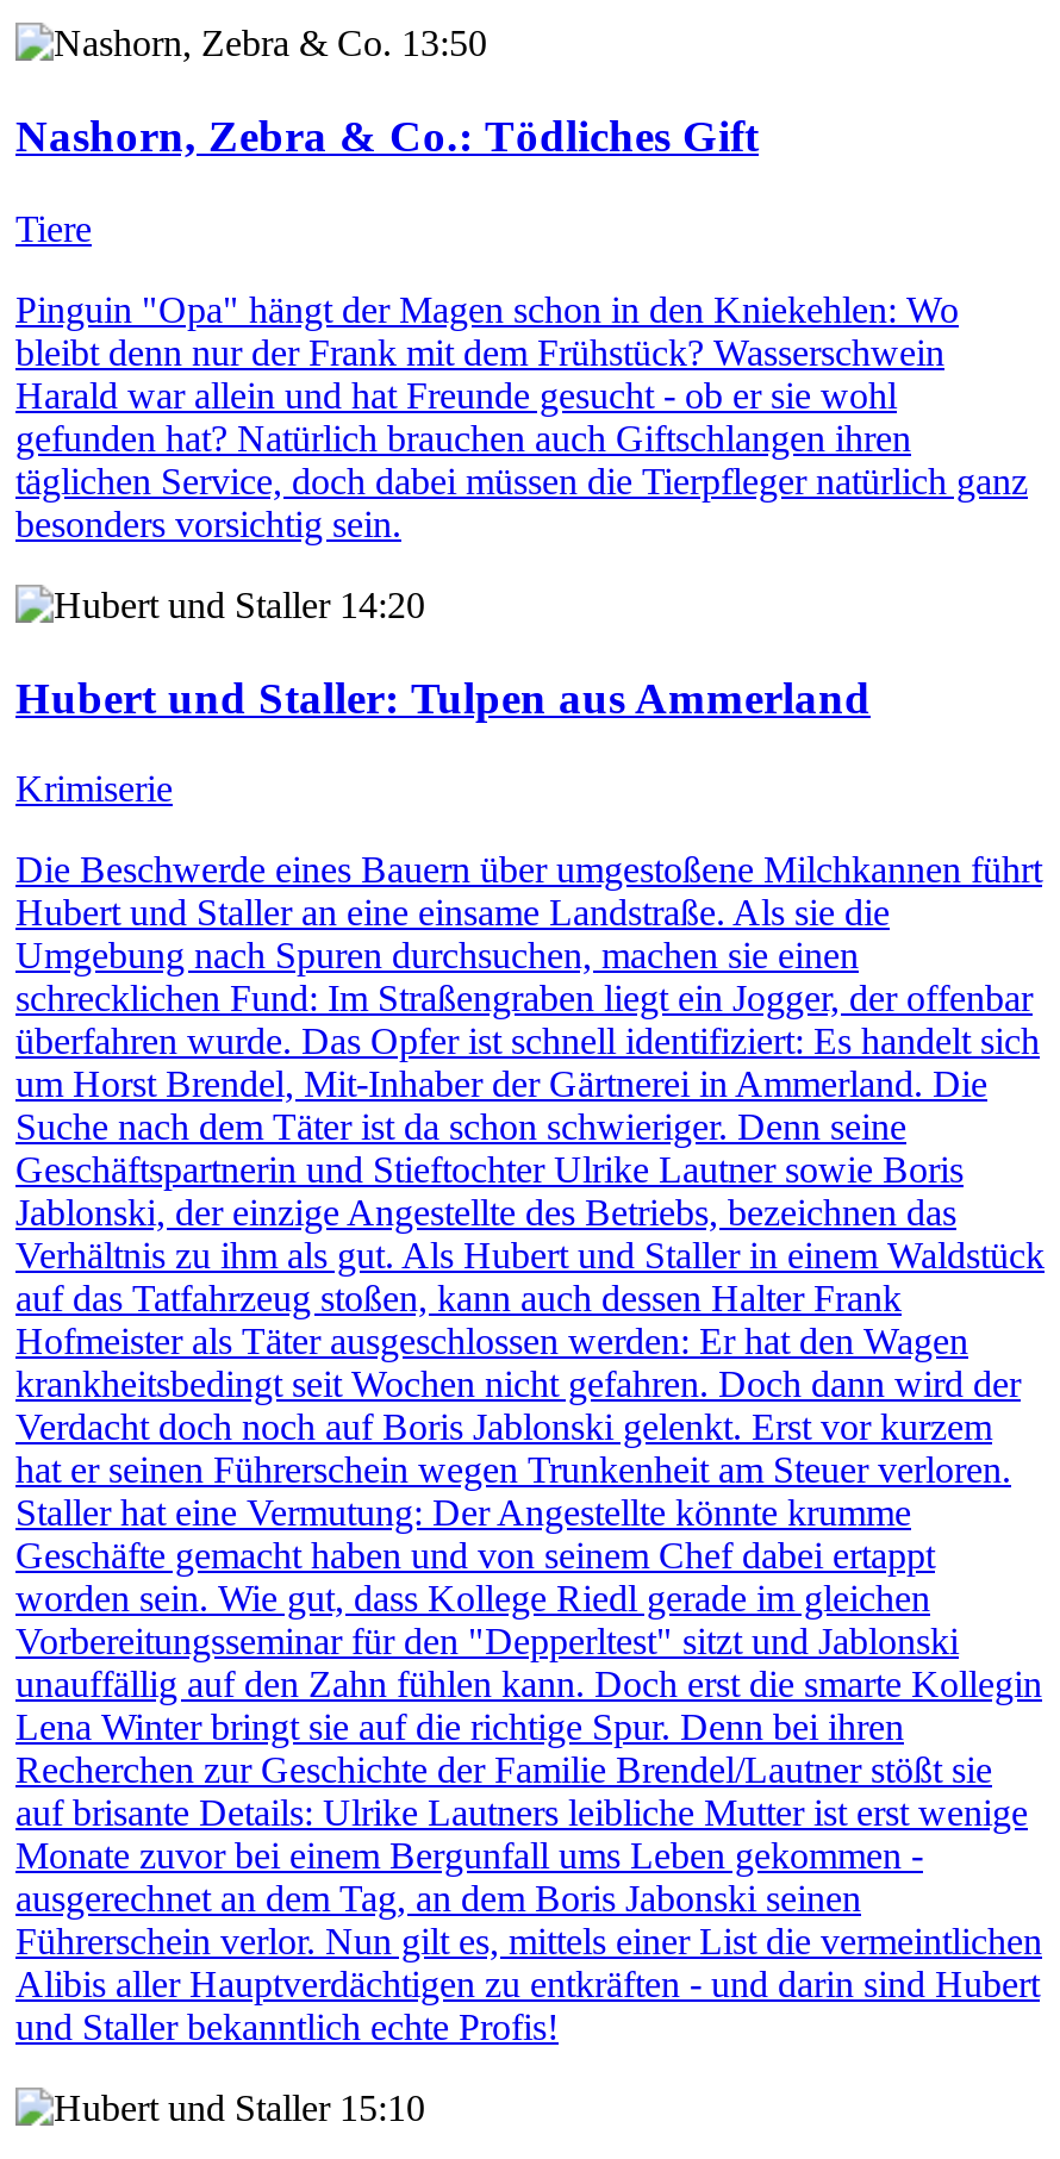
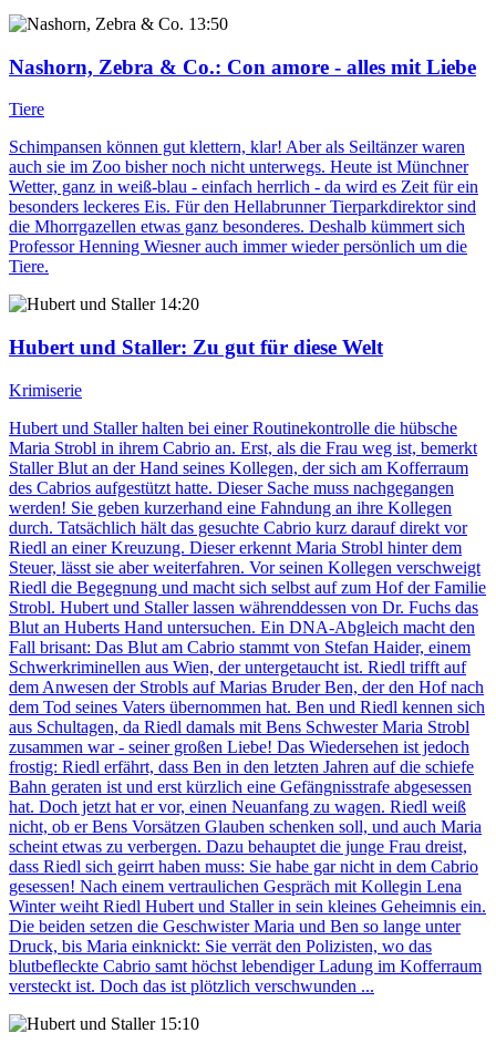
- Nashorn, Zebra & Co.: Tödliches Gift
+ Nashorn, Zebra & Co.: Con amore - alles mit Liebe

- Pinguin "Opa" hängt der Magen schon in den Kniekehlen: Wo
- bleibt denn nur der Frank mit dem Frühstück? Wasserschwein
- Harald war allein und hat Freunde gesucht - ob er sie wohl
- gefunden hat? Natürlich brauchen auch Giftschlangen ihren
- täglichen Service, doch dabei müssen die Tierpfleger natürlich ganz
- besonders vorsichtig sein.
+ Schimpansen können gut klettern, klar! Aber als Seiltänzer waren
+ auch sie im Zoo bisher noch nicht unterwegs. Heute ist Münchner
+ Wetter, ganz in weiß-blau - einfach herrlich - da wird es Zeit für ein
+ besonders leckeres Eis. Für den Hellabrunner Tierparkdirektor sind
+ die Mhorrgazellen etwas ganz besonderes. Deshalb kümmert sich
+ Professor Henning Wiesner auch immer wieder persönlich um die
+ Tiere.

- Hubert und Staller: Tulpen aus Ammerland
+ Hubert und Staller: Zu gut für diese Welt

- Die Beschwerde eines Bauern über umgestoßene Milchkannen führt
- Hubert und Staller an eine einsame Landstraße. Als sie die
- Umgebung nach Spuren durchsuchen, machen sie einen
- schrecklichen Fund: Im Straßengraben liegt ein Jogger, der offenbar
- überfahren wurde. Das Opfer ist schnell identifiziert: Es handelt sich
- um Horst Brendel, Mit-Inhaber der Gärtnerei in Ammerland. Die
- Suche nach dem Täter ist da schon schwieriger. Denn seine
- Geschäftspartnerin und Stieftochter Ulrike Lautner sowie Boris
- Jablonski, der einzige Angestellte des Betriebs, bezeichnen das
- Verhältnis zu ihm als gut. Als Hubert und Staller in einem Waldstück
- auf das Tatfahrzeug stoßen, kann auch dessen Halter Frank
- Hofmeister als Täter ausgeschlossen werden: Er hat den Wagen
- krankheitsbedingt seit Wochen nicht gefahren. Doch dann wird der
- Verdacht doch noch auf Boris Jablonski gelenkt. Erst vor kurzem
- hat er seinen Führerschein wegen Trunkenheit am Steuer verloren.
- Staller hat eine Vermutung: Der Angestellte könnte krumme
- Geschäfte gemacht haben und von seinem Chef dabei ertappt
- worden sein. Wie gut, dass Kollege Riedl gerade im gleichen
- Vorbereitungsseminar für den "Depperltest" sitzt und Jablonski
- unauffällig auf den Zahn fühlen kann. Doch erst die smarte Kollegin
- Lena Winter bringt sie auf die richtige Spur. Denn bei ihren
- Recherchen zur Geschichte der Familie Brendel/Lautner stößt sie
- auf brisante Details: Ulrike Lautners leibliche Mutter ist erst wenige
- Monate zuvor bei einem Bergunfall ums Leben gekommen -
- ausgerechnet an dem Tag, an dem Boris Jabonski seinen
- Führerschein verlor. Nun gilt es, mittels einer List die vermeintlichen
- Alibis aller Hauptverdächtigen zu entkräften - und darin sind Hubert
- und Staller bekanntlich echte Profis!
+ Hubert und Staller halten bei einer Routinekontrolle die hübsche
+ Maria Strobl in ihrem Cabrio an. Erst, als die Frau weg ist, bemerkt
+ Staller Blut an der Hand seines Kollegen, der sich am Kofferraum
+ des Cabrios aufgestützt hatte. Dieser Sache muss nachgegangen
+ werden! Sie geben kurzerhand eine Fahndung an ihre Kollegen
+ durch. Tatsächlich hält das gesuchte Cabrio kurz darauf direkt vor
+ Riedl an einer Kreuzung. Dieser erkennt Maria Strobl hinter dem
+ Steuer, lässt sie aber weiterfahren. Vor seinen Kollegen verschweigt
+ Riedl die Begegnung und macht sich selbst auf zum Hof der Familie
+ Strobl. Hubert und Staller lassen währenddessen von Dr. Fuchs das
+ Blut an Huberts Hand untersuchen. Ein DNA-Abgleich macht den
+ Fall brisant: Das Blut am Cabrio stammt von Stefan Haider, einem
+ Schwerkriminellen aus Wien, der untergetaucht ist. Riedl trifft auf
+ dem Anwesen der Strobls auf Marias Bruder Ben, der den Hof nach
+ dem Tod seines Vaters übernommen hat. Ben und Riedl kennen sich
+ aus Schultagen, da Riedl damals mit Bens Schwester Maria Strobl
+ zusammen war - seiner großen Liebe! Das Wiedersehen ist jedoch
+ frostig: Riedl erfährt, dass Ben in den letzten Jahren auf die schiefe
+ Bahn geraten ist und erst kürzlich eine Gefängnisstrafe abgesessen
+ hat. Doch jetzt hat er vor, einen Neuanfang zu wagen. Riedl weiß
+ nicht, ob er Bens Vorsätzen Glauben schenken soll, und auch Maria
+ scheint etwas zu verbergen. Dazu behauptet die junge Frau dreist,
+ dass Riedl sich geirrt haben muss: Sie habe gar nicht in dem Cabrio
+ gesessen! Nach einem vertraulichen Gespräch mit Kollegin Lena
+ Winter weiht Riedl Hubert und Staller in sein kleines Geheimnis ein.
+ Die beiden setzen die Geschwister Maria und Ben so lange unter
+ Druck, bis Maria einknickt: Sie verrät den Polizisten, wo das
+ blutbefleckte Cabrio samt höchst lebendiger Ladung im Kofferraum
+ versteckt ist. Doch das ist plötzlich verschwunden ...
